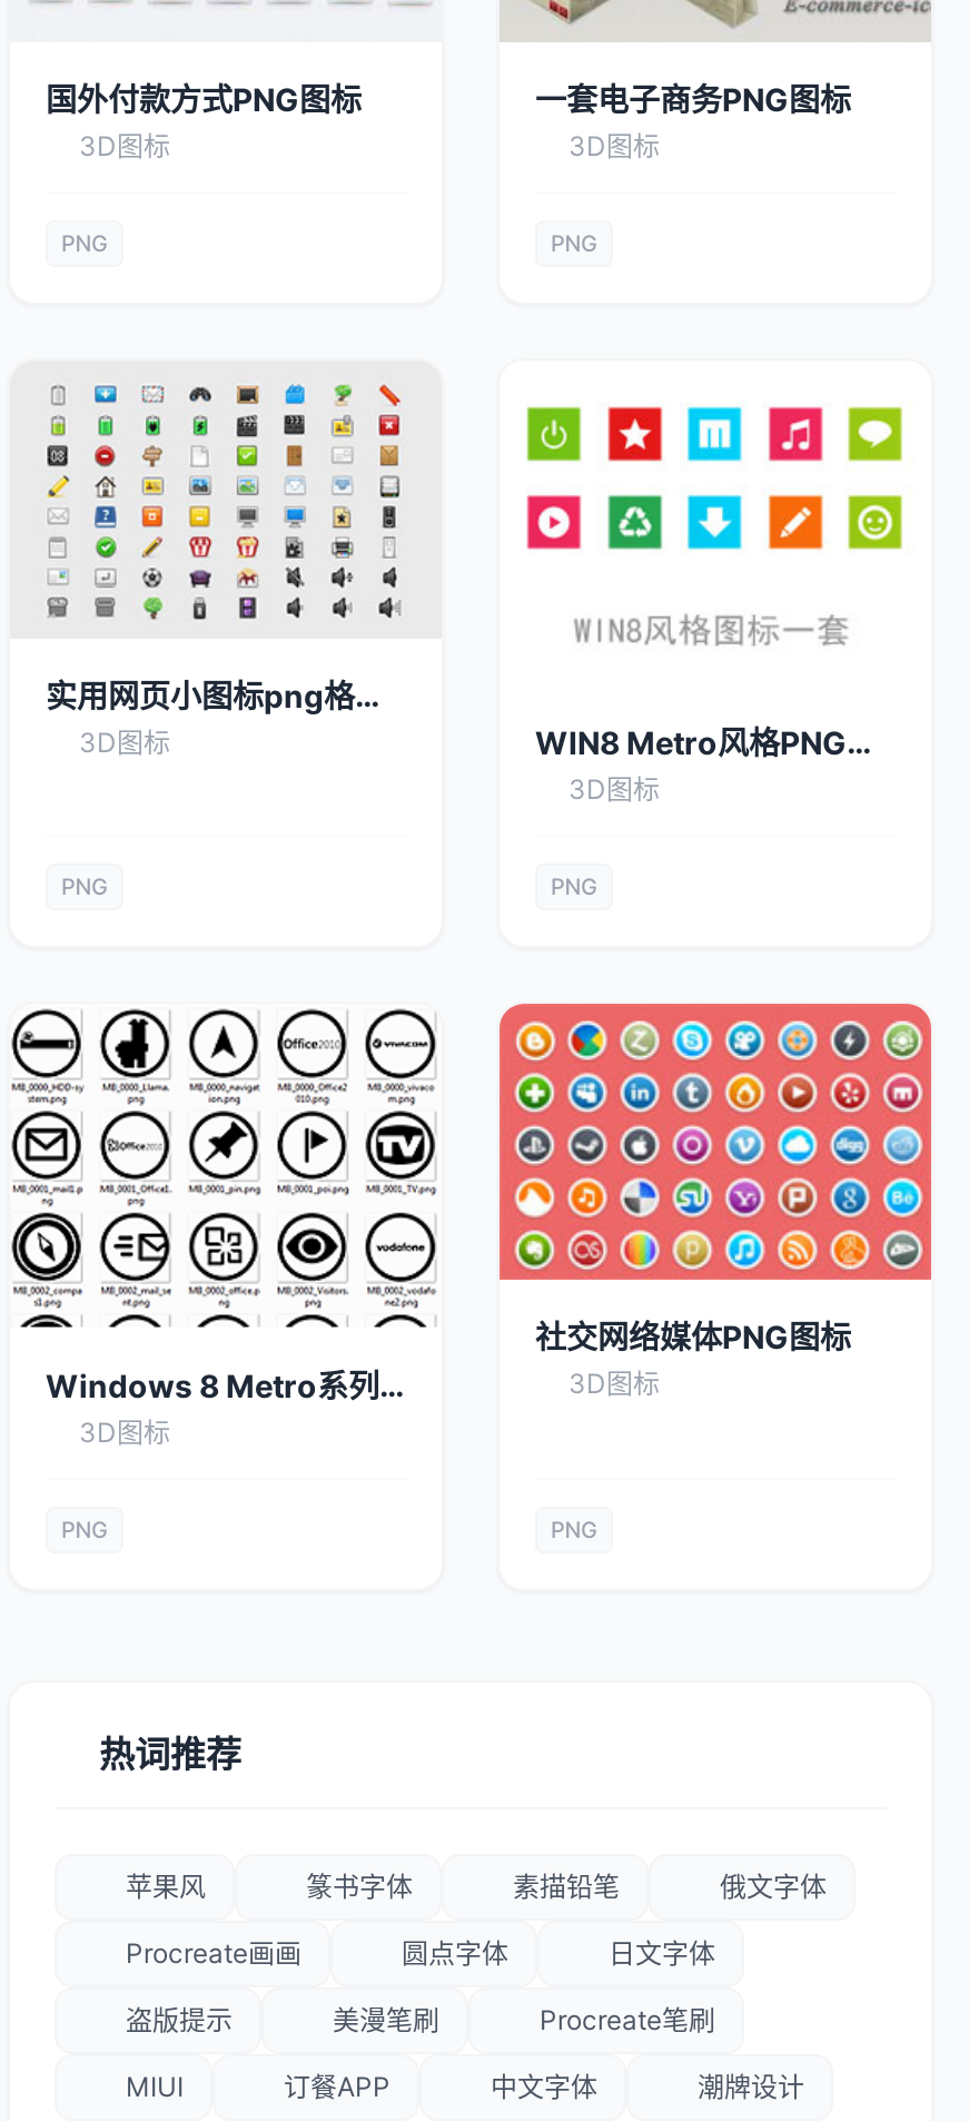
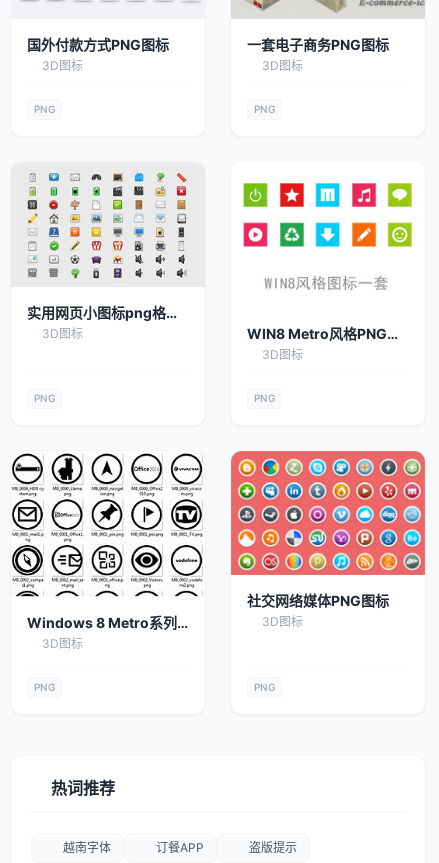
- 苹果风
- 篆书字体
- 素描铅笔
- 俄文字体
- Procreate画画
- 圆点字体
- 日文字体
- 盗版提示
- 美漫笔刷
- Procreate笔刷
- MIUI
+ 越南字体

- 中文字体
- 潮牌设计
+ 盗版提示
